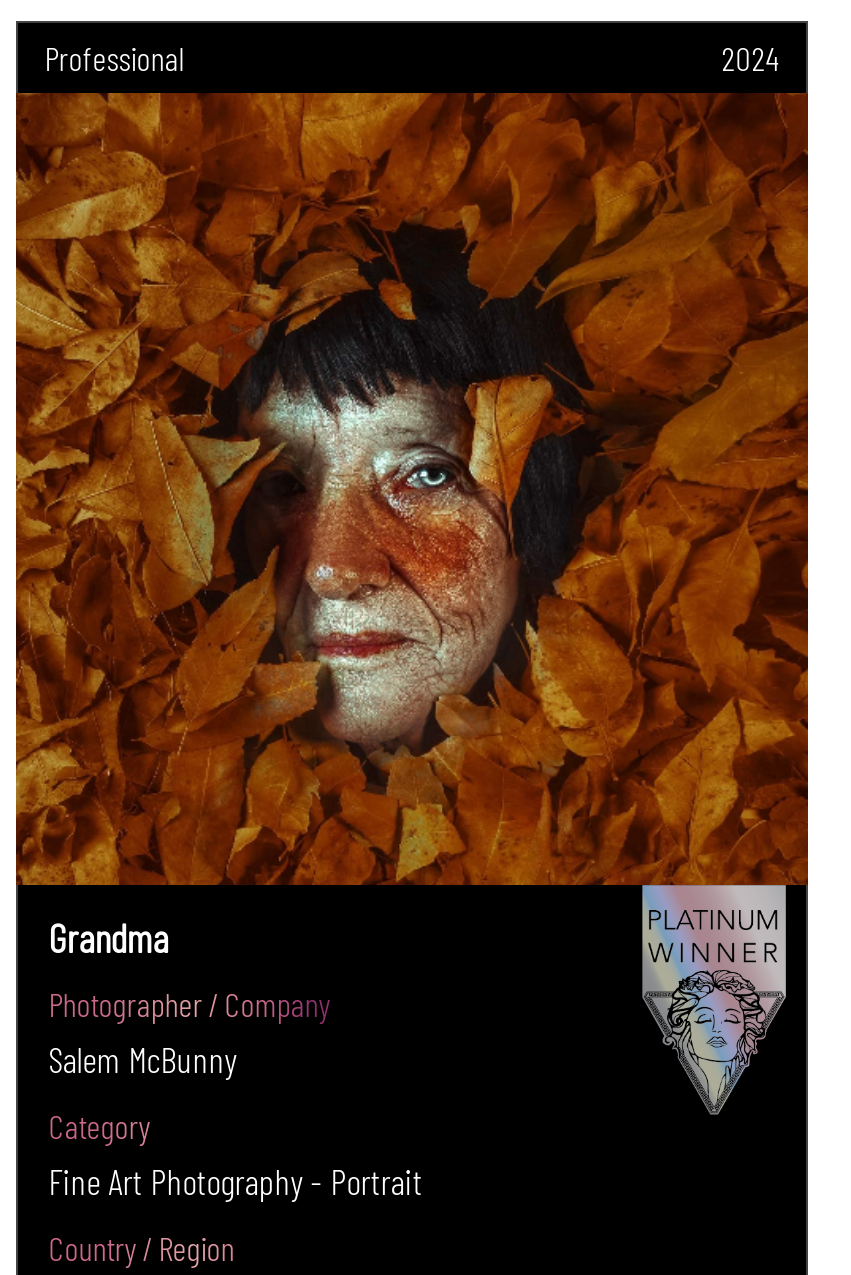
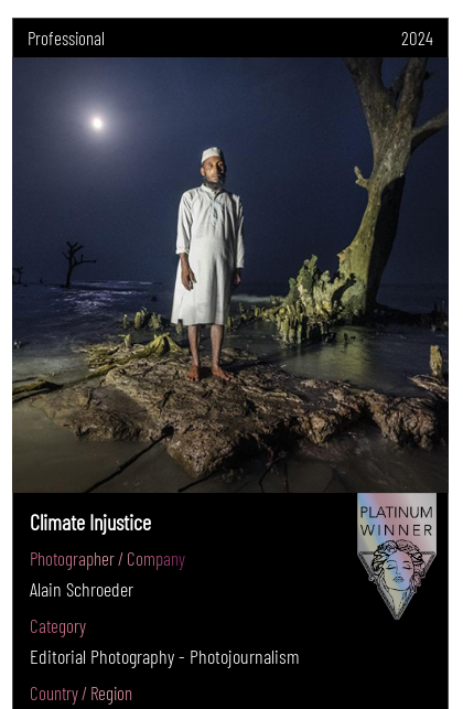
- [image]
- Grandma
+ [image]
+ Climate Injustice

- Salem McBunny
+ Alain Schroeder

- Fine Art Photography - Portrait
+ Editorial Photography - Photojournalism
